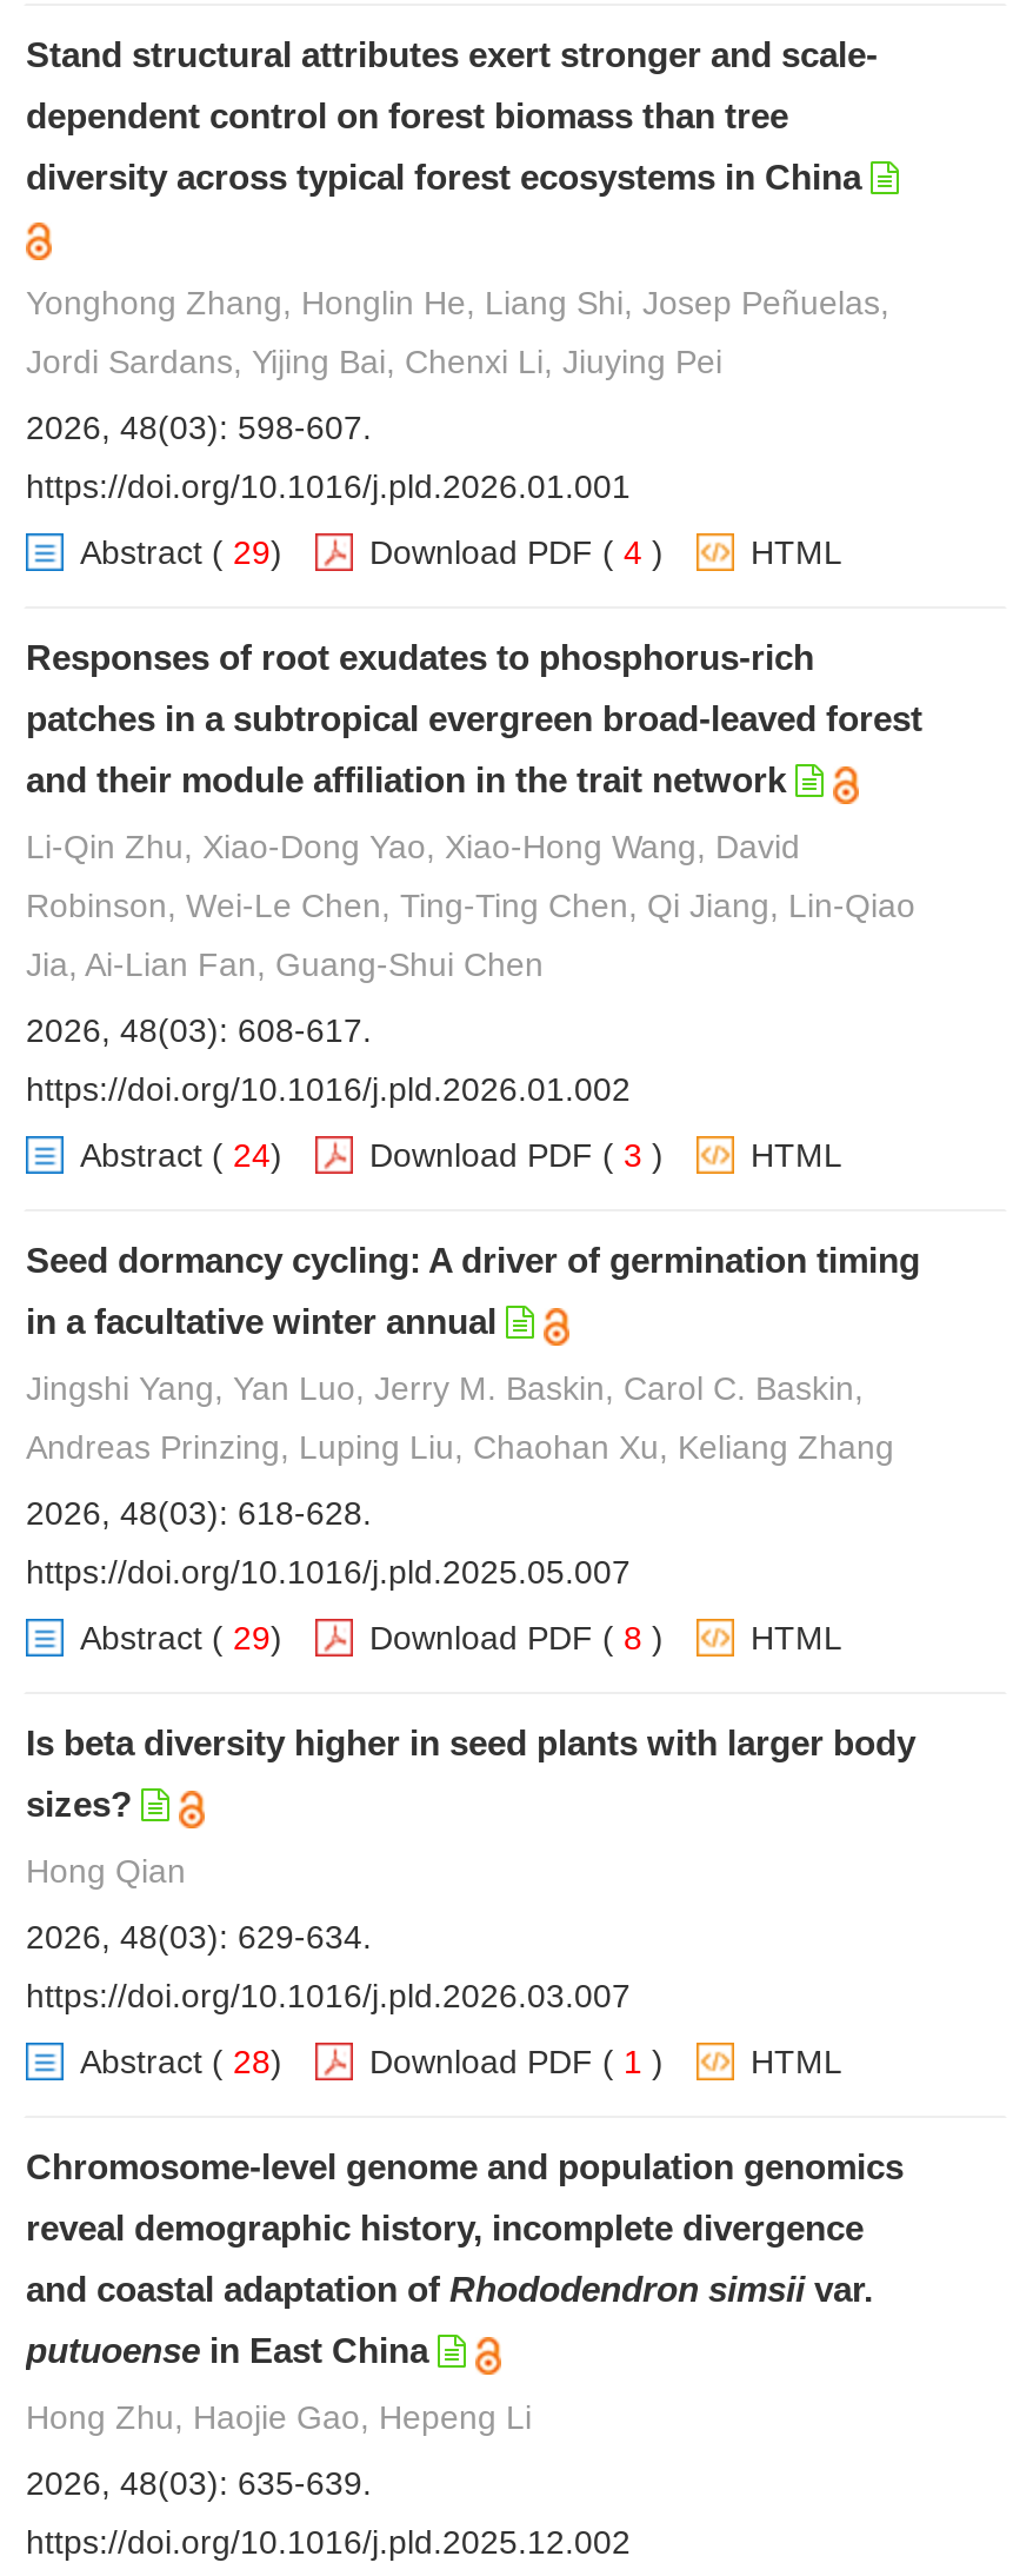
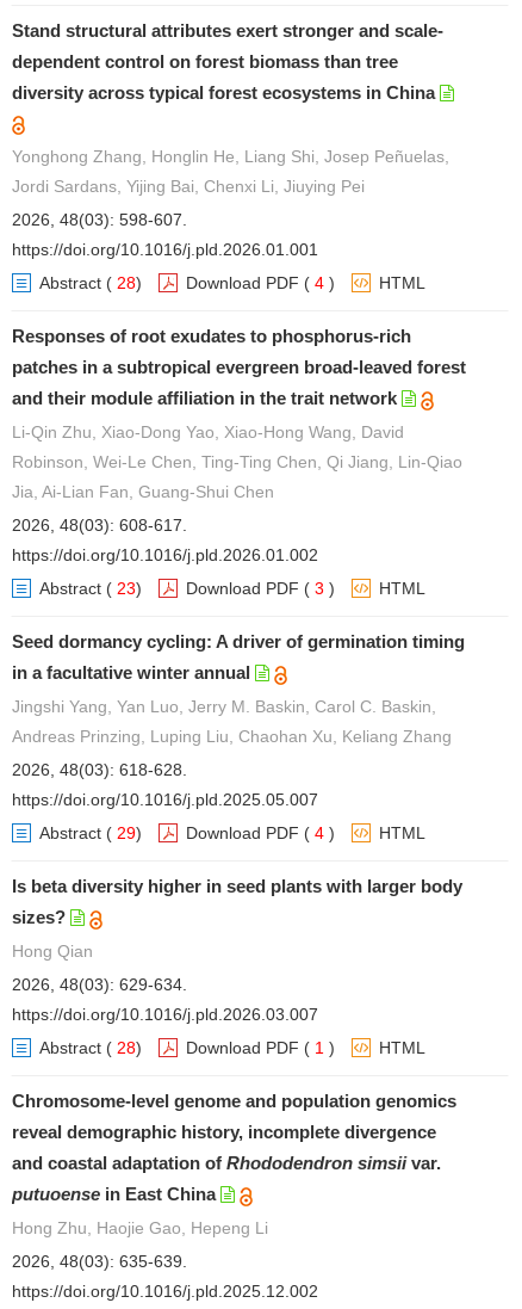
- Abstract (29)
+ Abstract (28)

- Abstract (24)
+ Abstract (23)

- Download PDF (8)
+ Download PDF (4)
